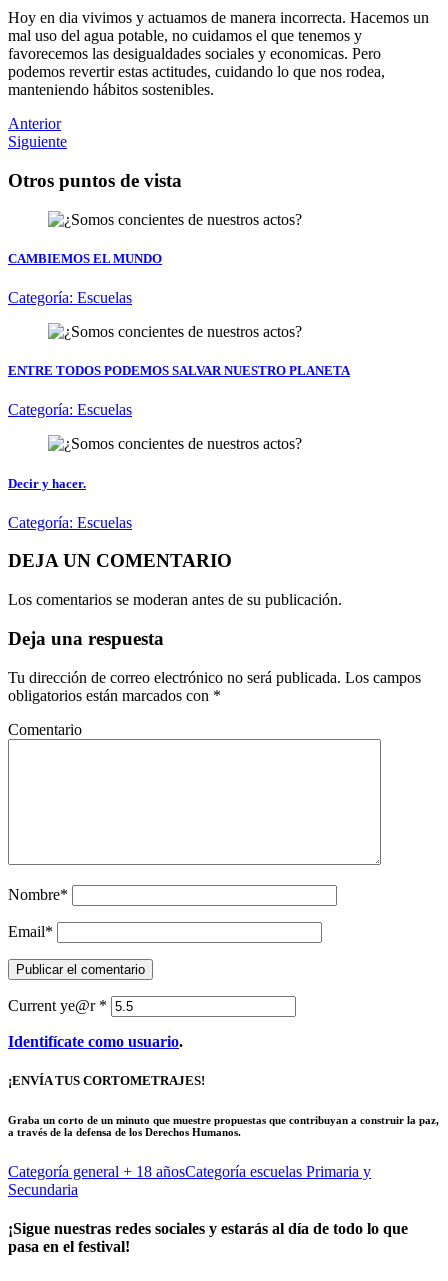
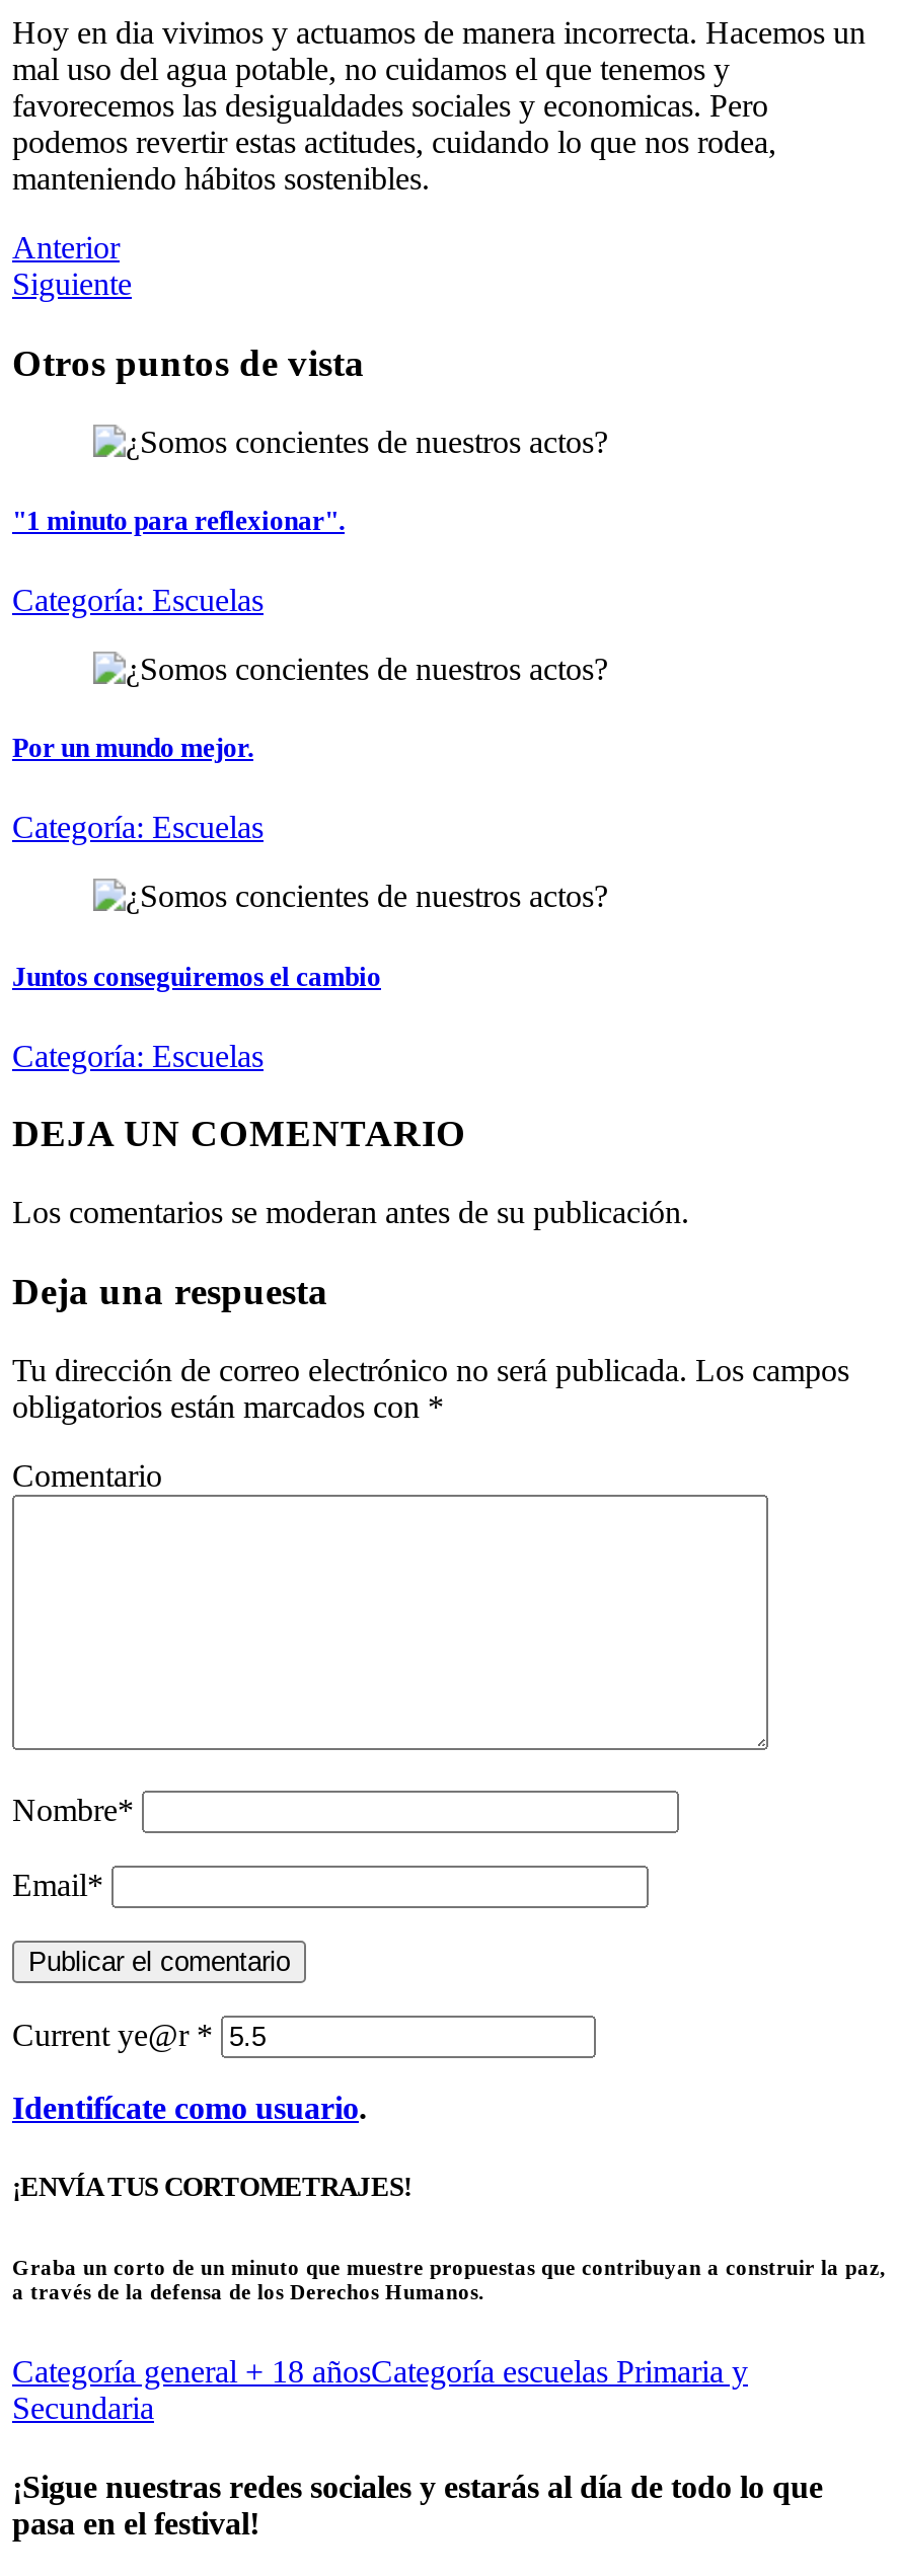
- CAMBIEMOS EL MUNDO
+ "1 minuto para reflexionar".

- ENTRE TODOS PODEMOS SALVAR NUESTRO PLANETA
+ Por un mundo mejor.

- Decir y hacer.
+ Juntos conseguiremos el cambio
